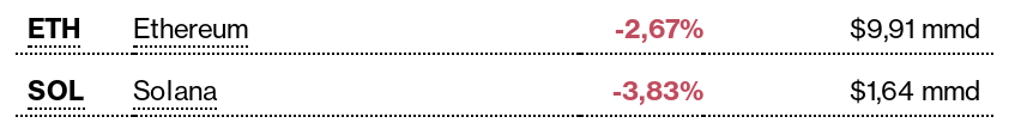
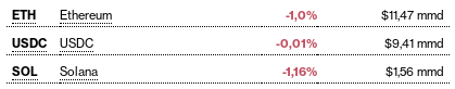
- -2,67%
- $9,91 mmd
+ -1,0%
+ $11,47 mmd
+ USDC
+ USDC
+ -0,01%
+ $9,41 mmd

- -3,83%
+ -1,16%

- $1,64 mmd
+ $1,56 mmd
